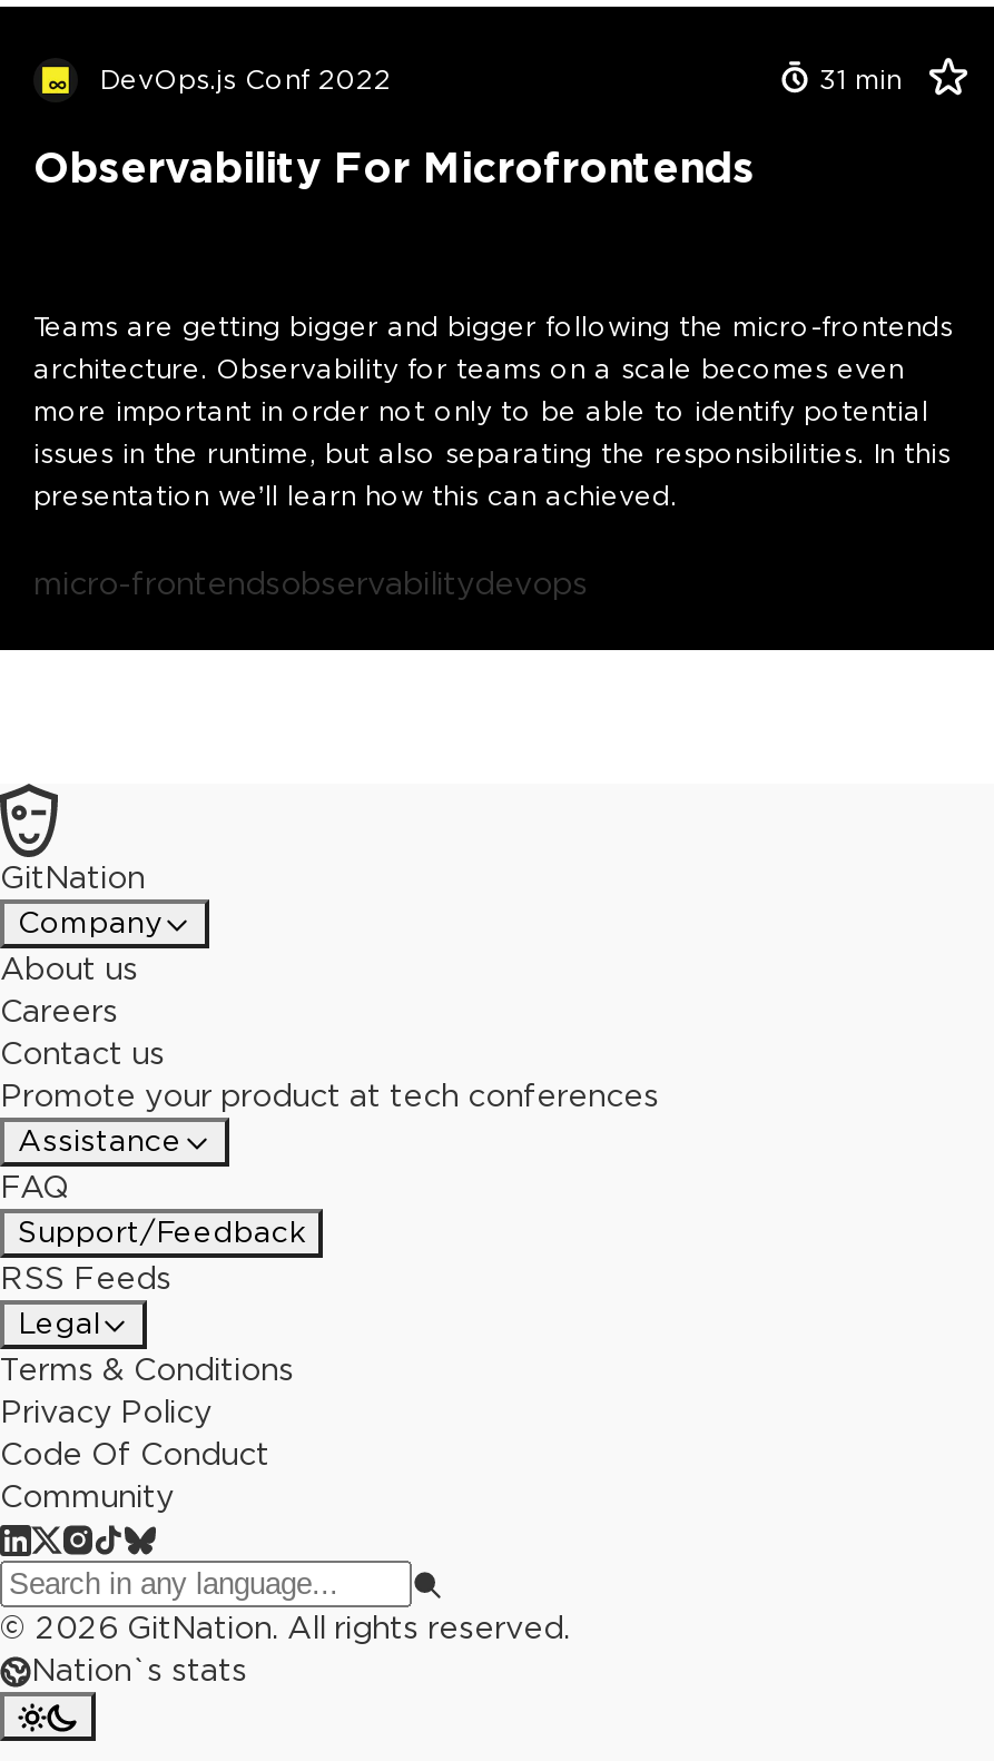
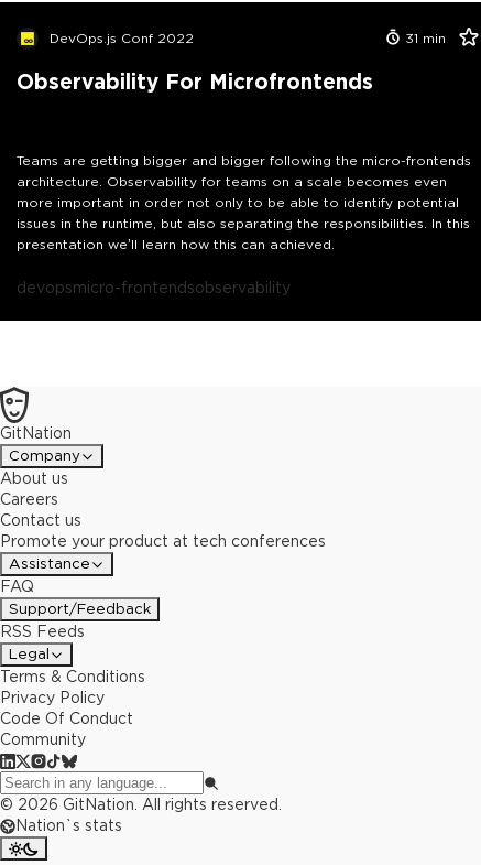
- micro-frontendsobservabilitydevops
+ devopsmicro-frontendsobservability
